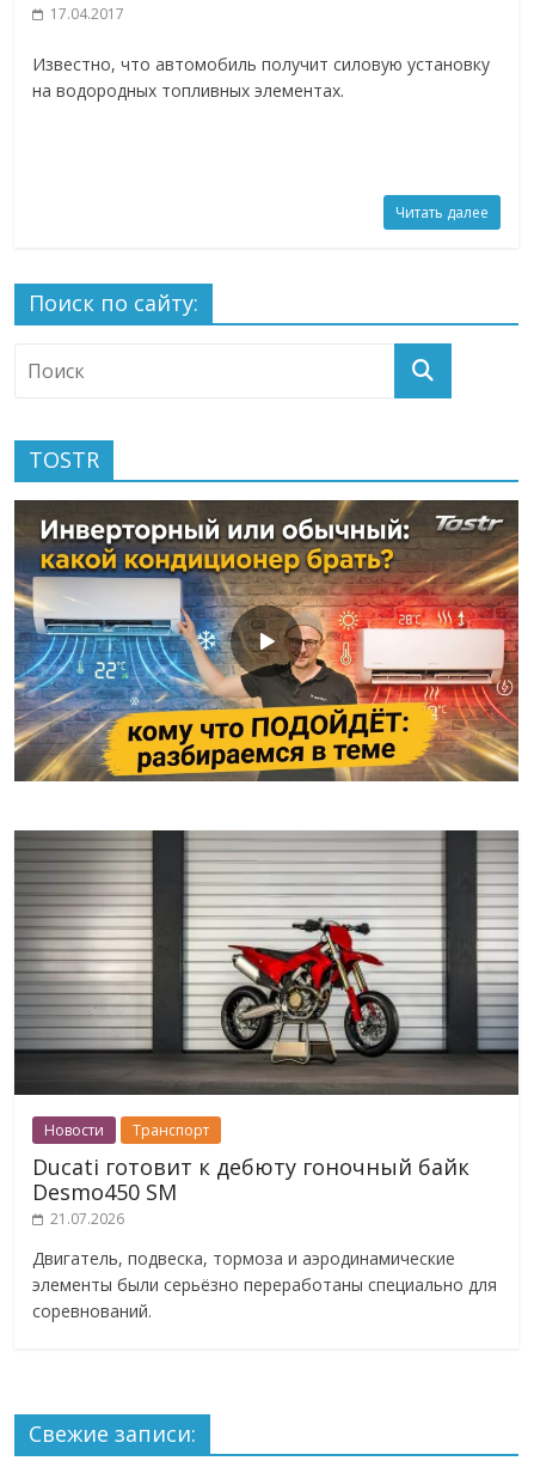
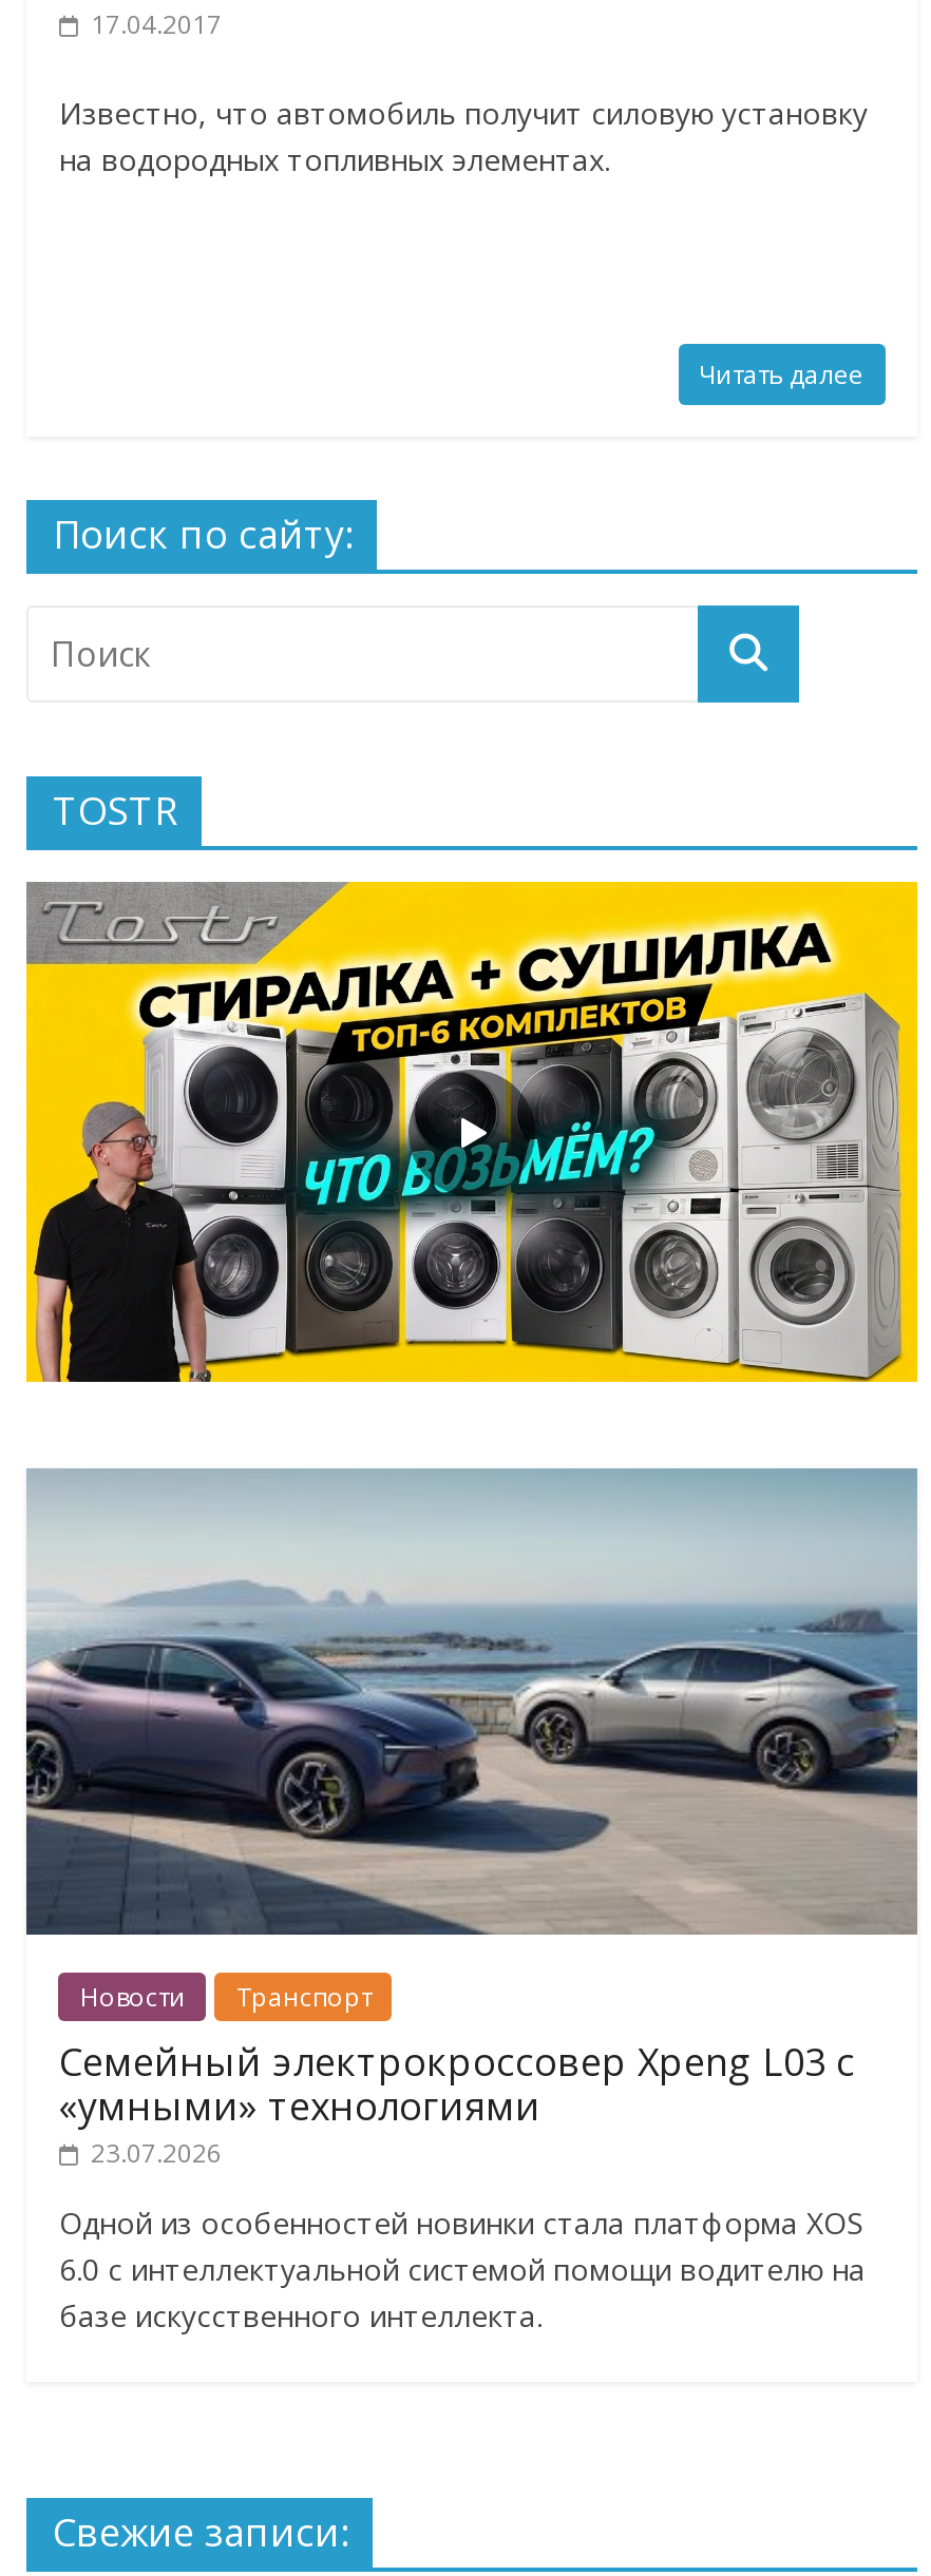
- [image]
+ [image]

- [image]
+ [image]

- Ducati готовит к дебюту гоночный байк
- Desmo450 SM
- 21.07.2026
+ Семейный электрокроссовер Xpeng L03 с
+ «умными» технологиями
+ 23.07.2026

- Двигатель, подвеска, тормоза и аэродинамические
- элементы были серьёзно переработаны специально для
- соревнований.
+ Одной из особенностей новинки стала платформа XOS
+ 6.0 с интеллектуальной системой помощи водителю на
+ базе искусственного интеллекта.
